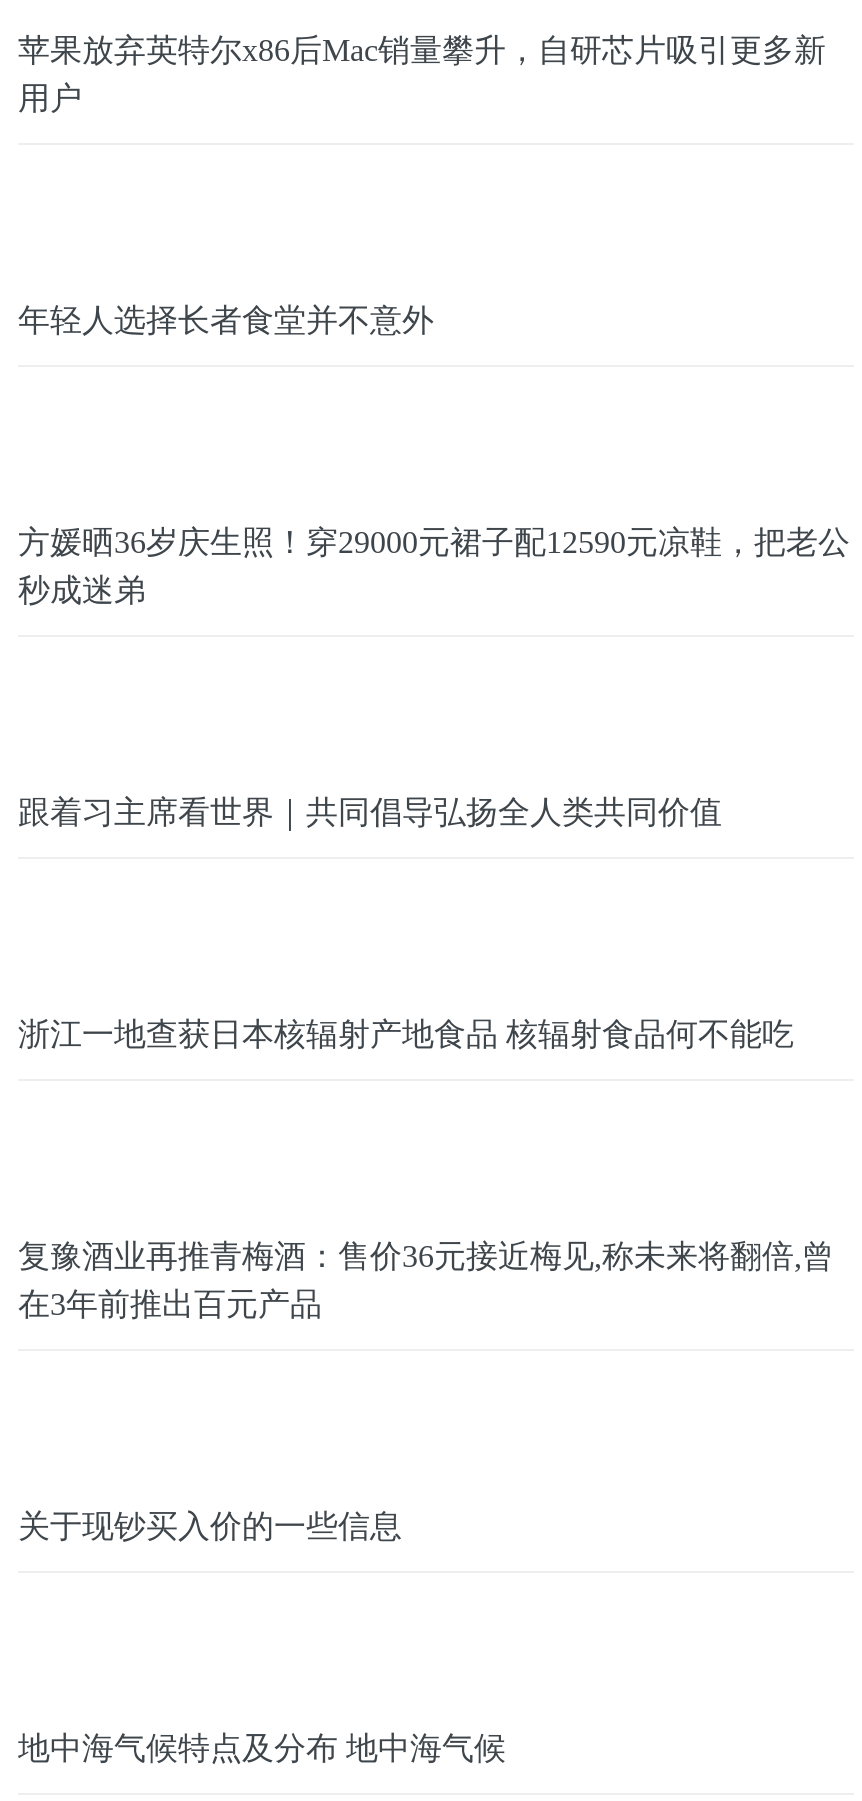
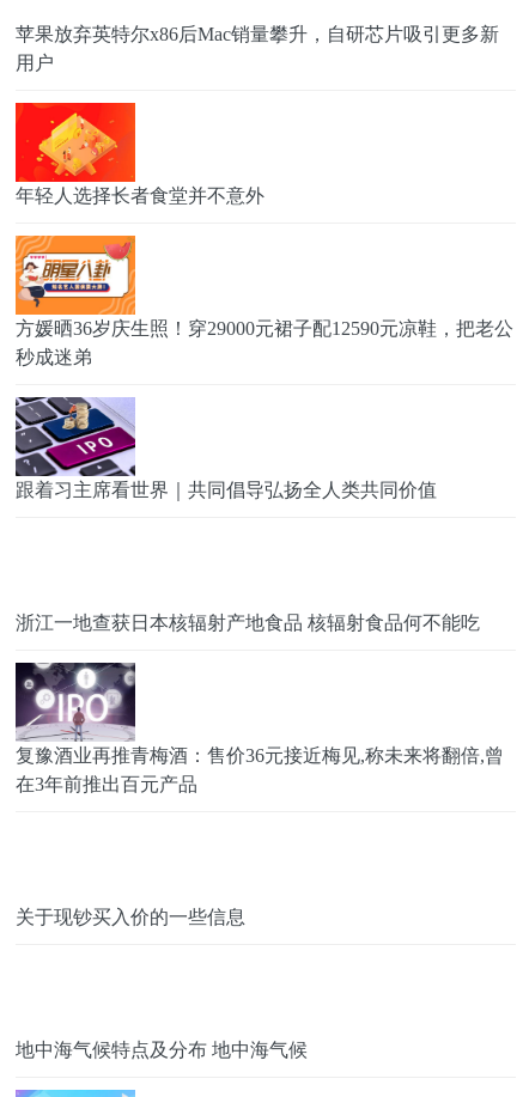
+ [image]

+ [image]

+ [image]

+ [image]
